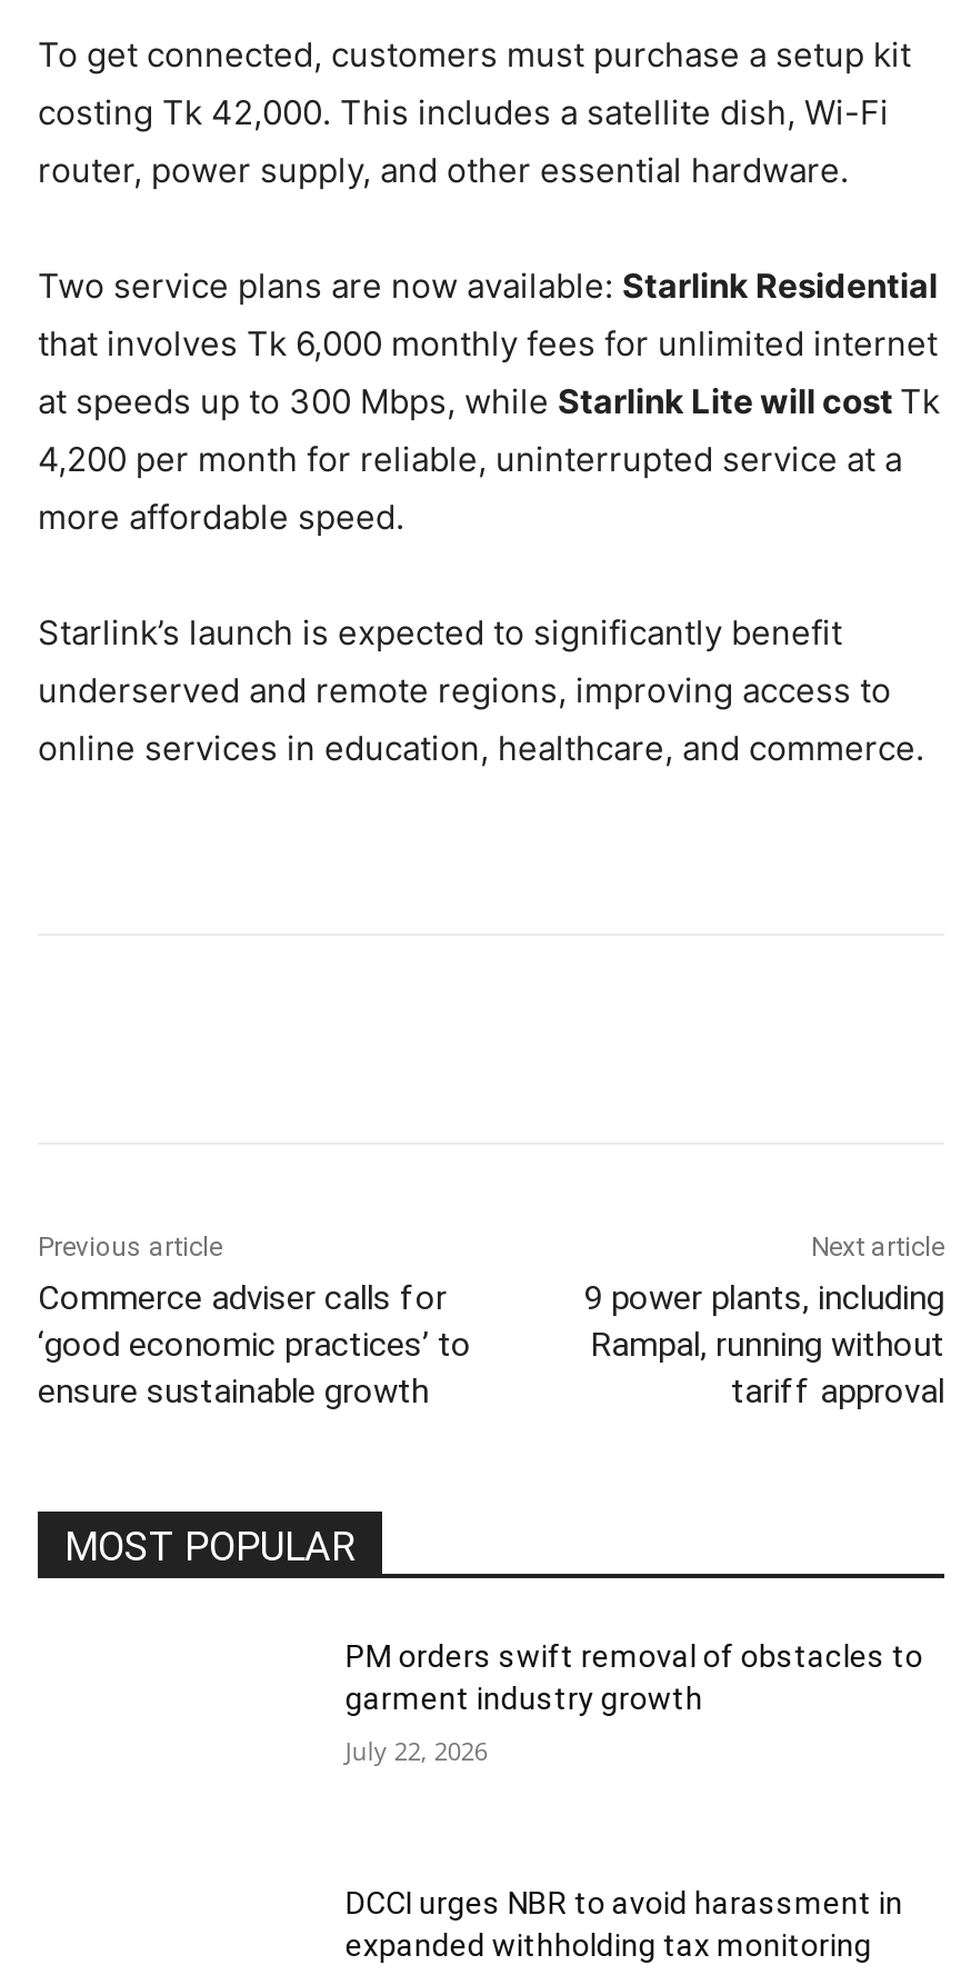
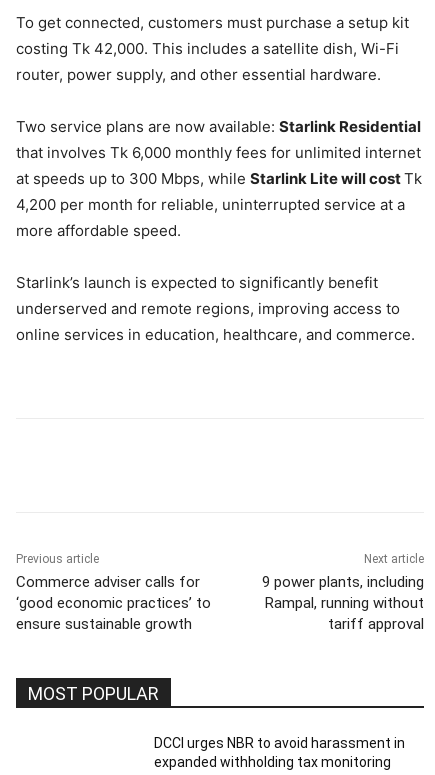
- PM orders swift removal of obstacles to
- garment industry growth
- July 22, 2026
